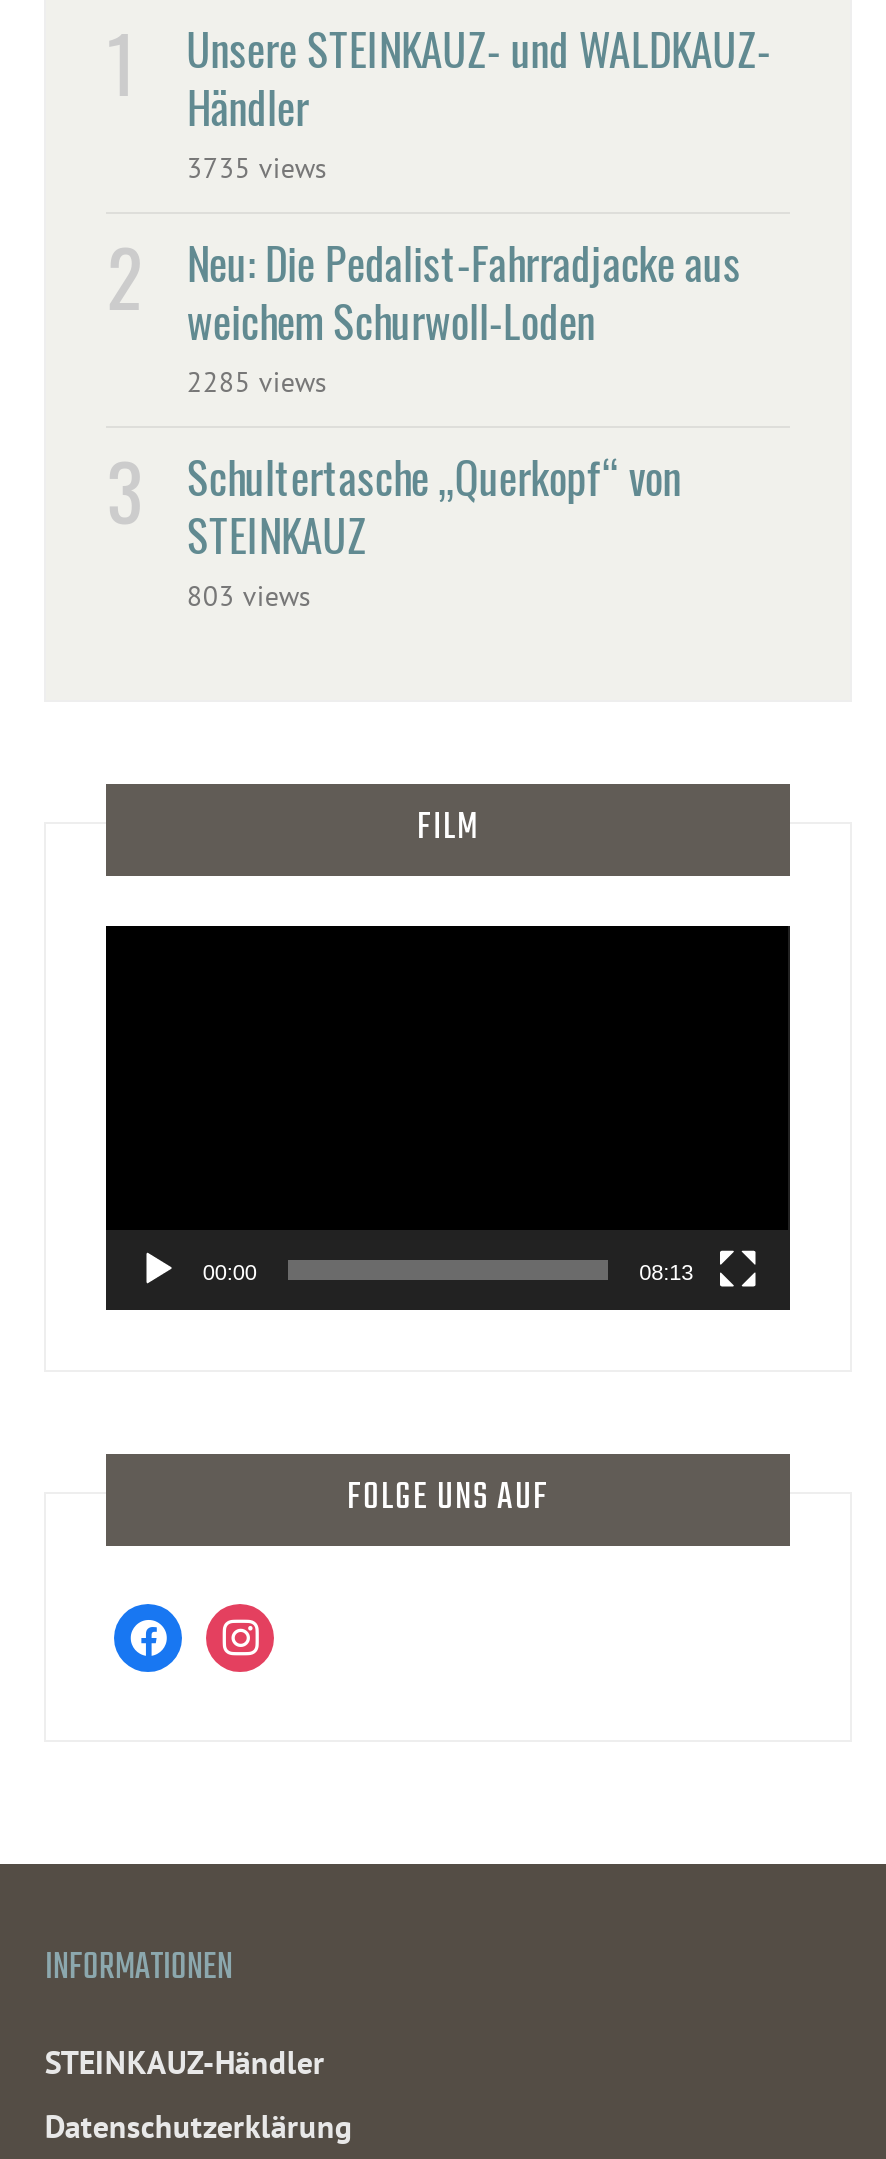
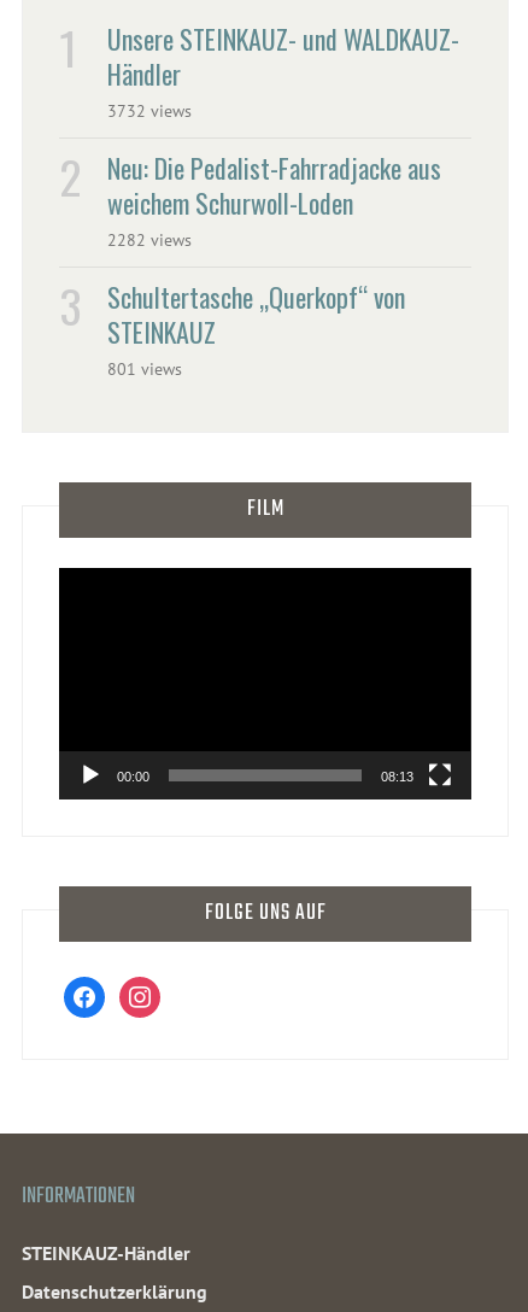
- 3735 views
+ 3732 views

- 2285 views
+ 2282 views

- 803 views
+ 801 views
